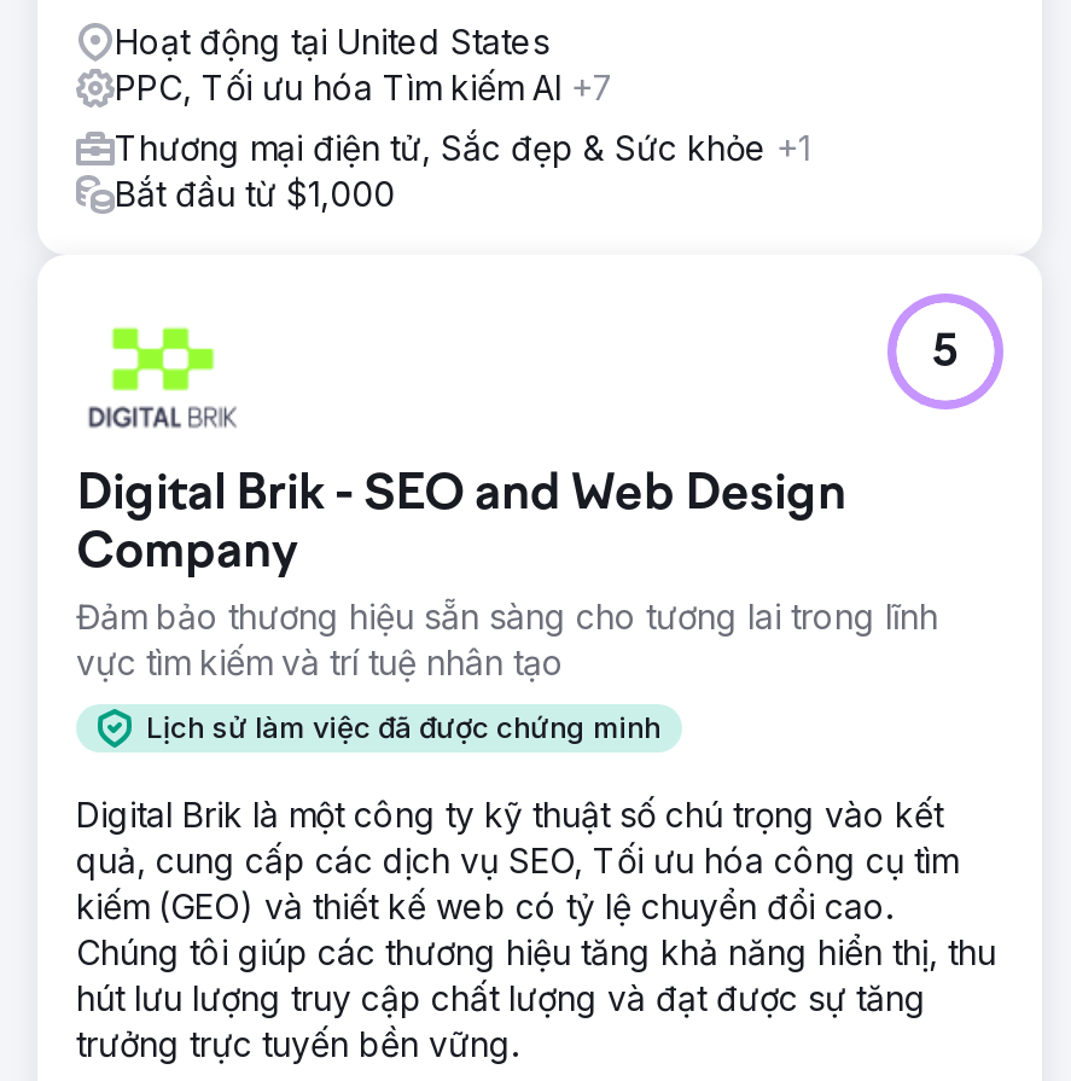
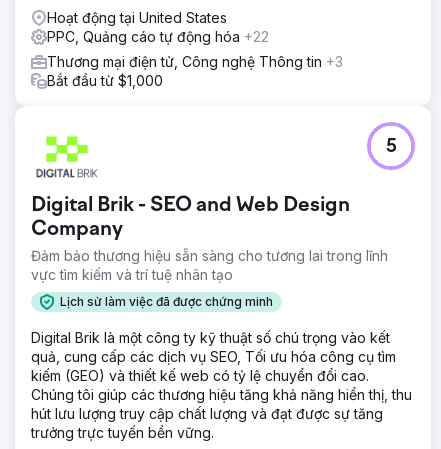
- PPC, Tối ưu hóa Tìm kiếm AI +7
+ PPC, Quảng cáo tự động hóa +22

- Thương mại điện tử, Sắc đẹp & Sức khỏe +1
+ Thương mại điện tử, Công nghệ Thông tin +3
